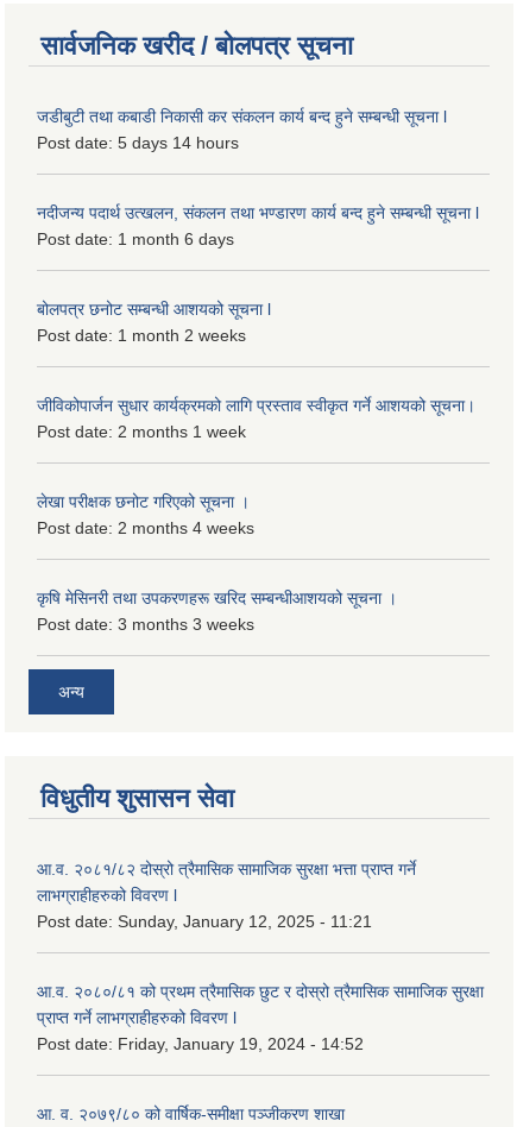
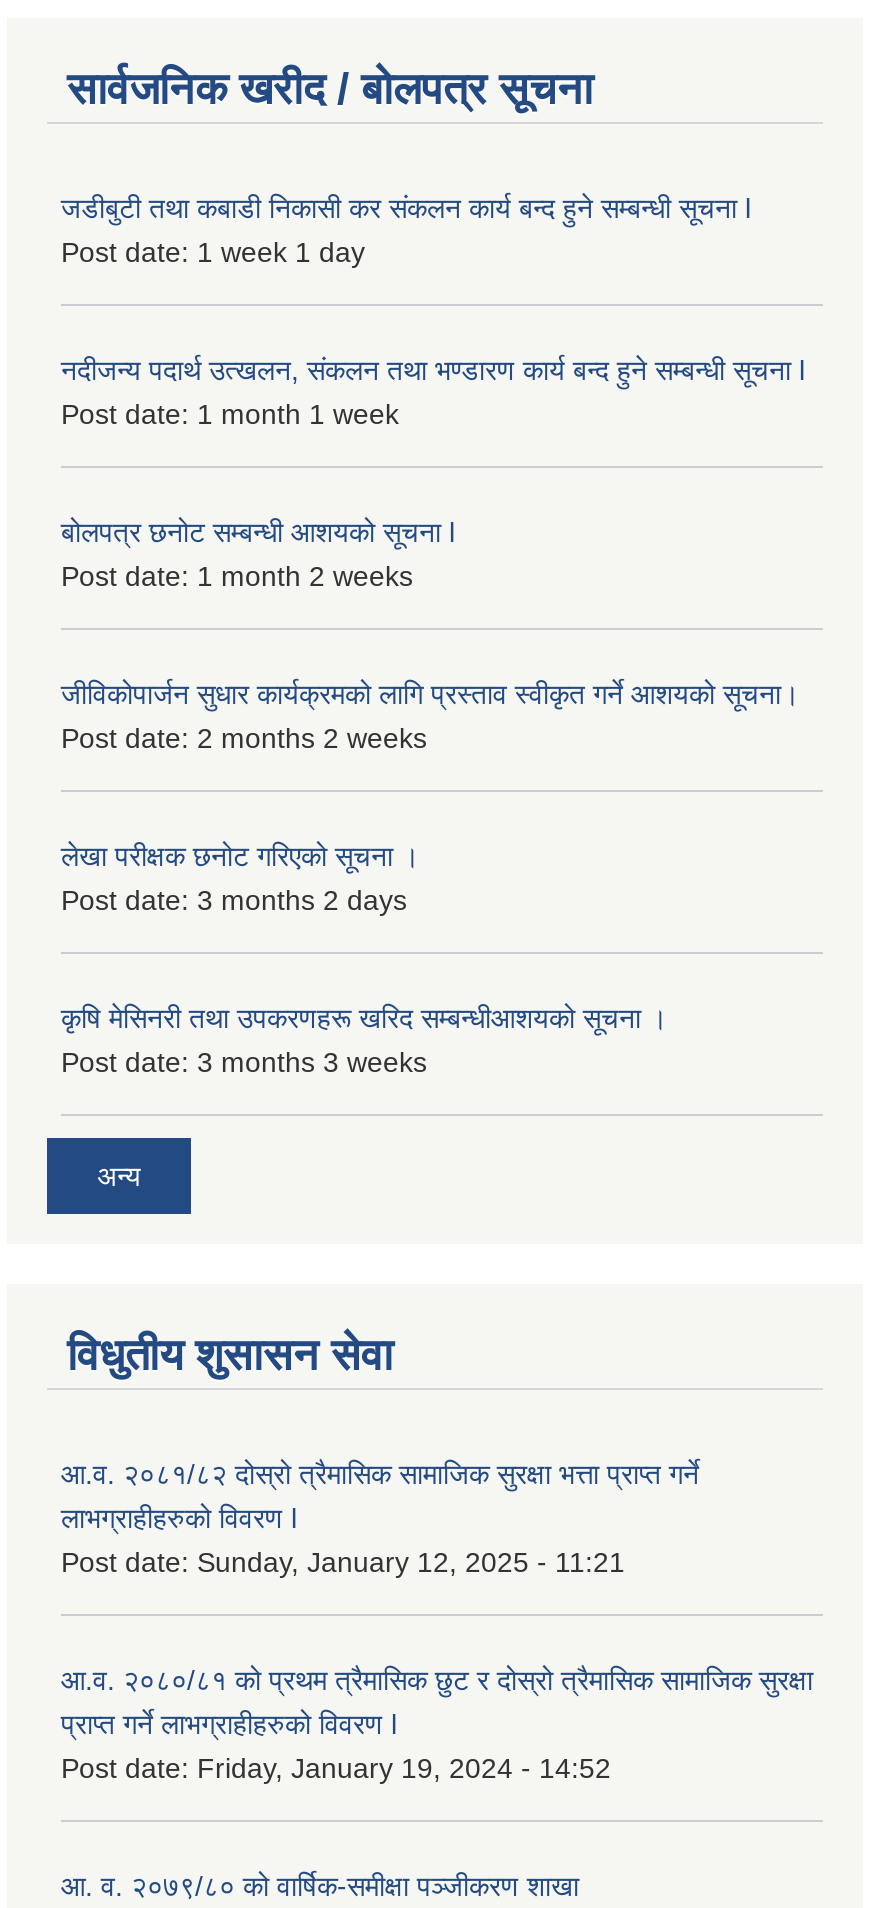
- Post date: 5 days 14 hours
+ Post date: 1 week 1 day

- Post date: 1 month 6 days
+ Post date: 1 month 1 week

- Post date: 2 months 1 week
+ Post date: 2 months 2 weeks

- Post date: 2 months 4 weeks
+ Post date: 3 months 2 days
